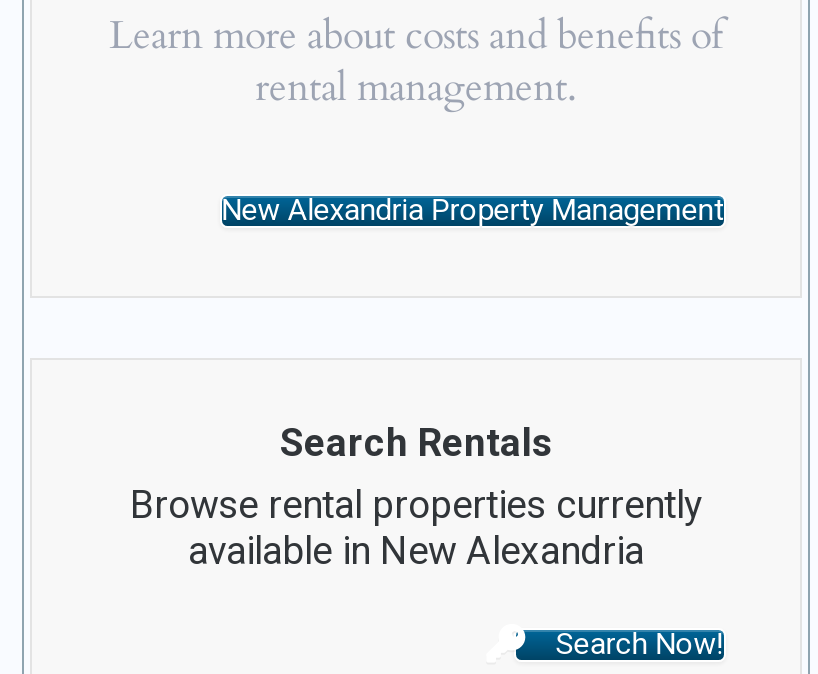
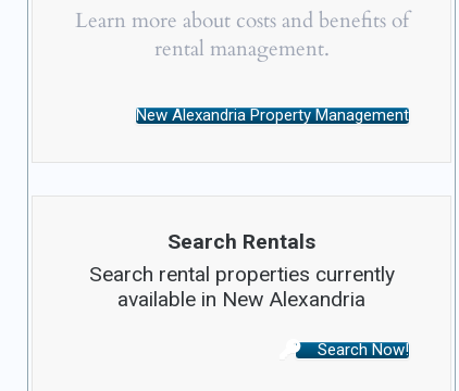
- Browse rental properties currently
+ Search rental properties currently
